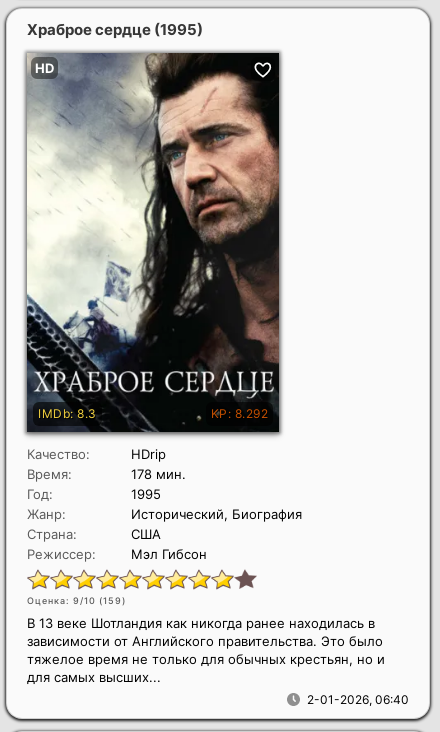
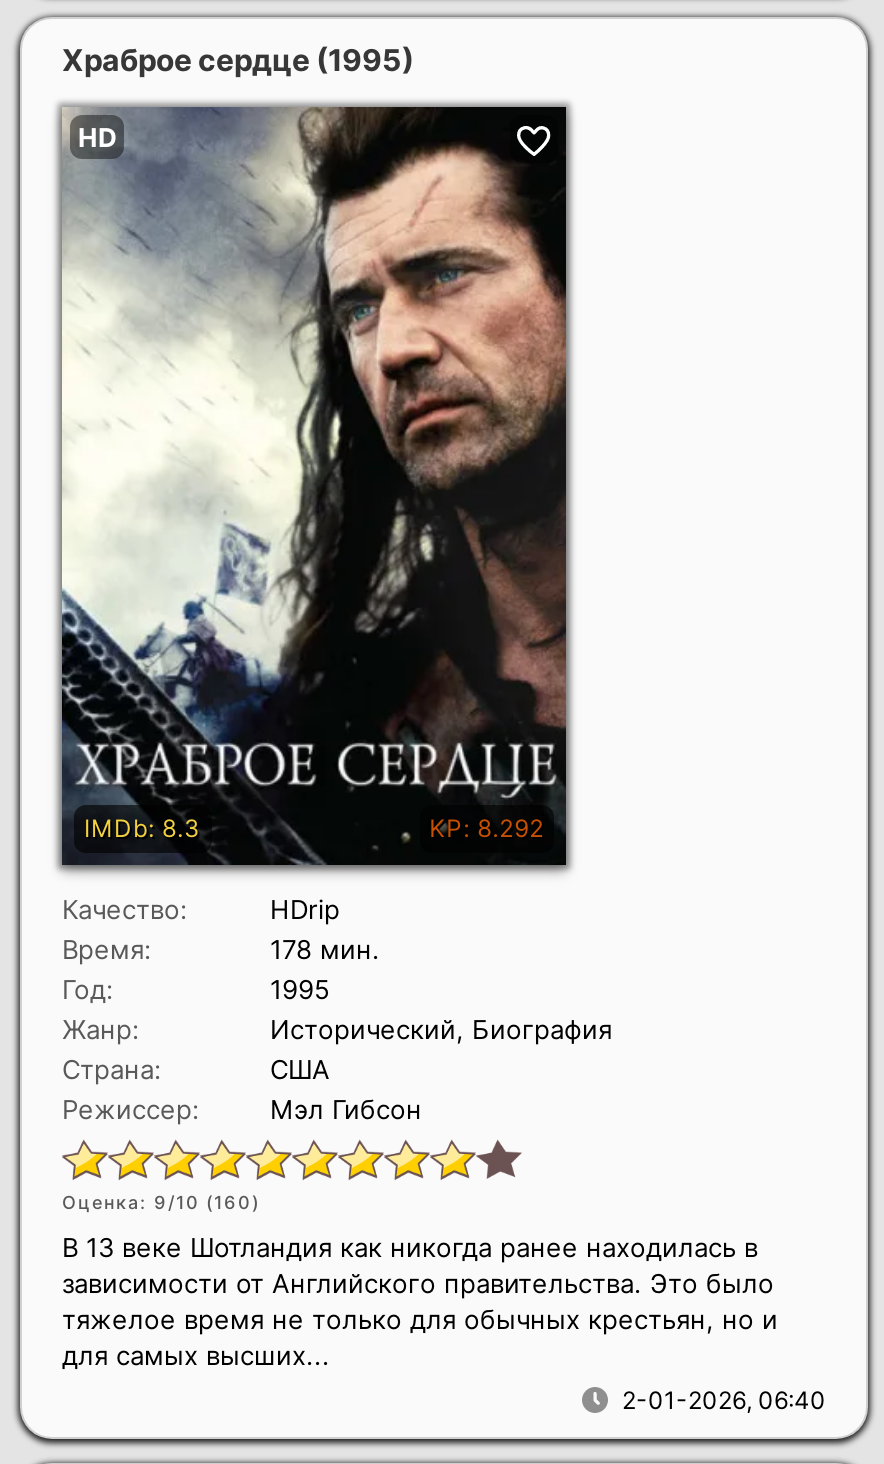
- Оценка: 9/10 (159)
+ Оценка: 9/10 (160)
